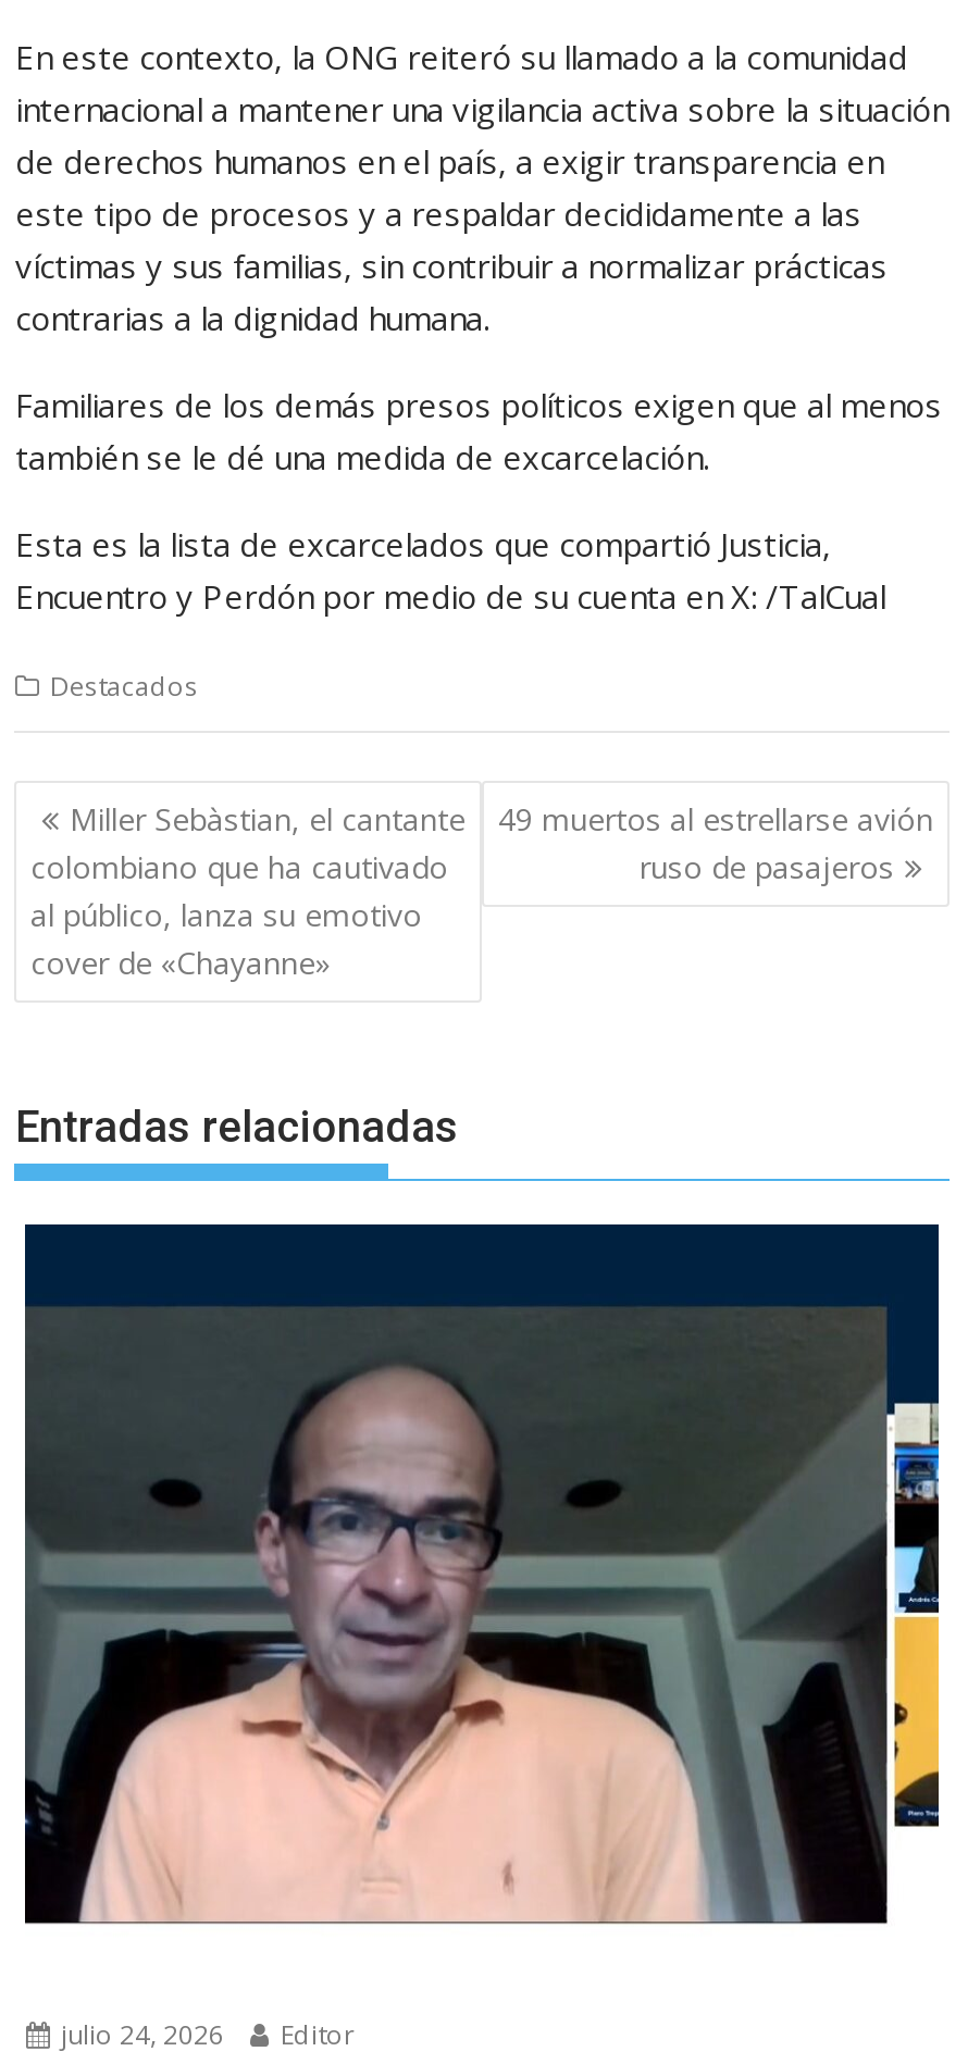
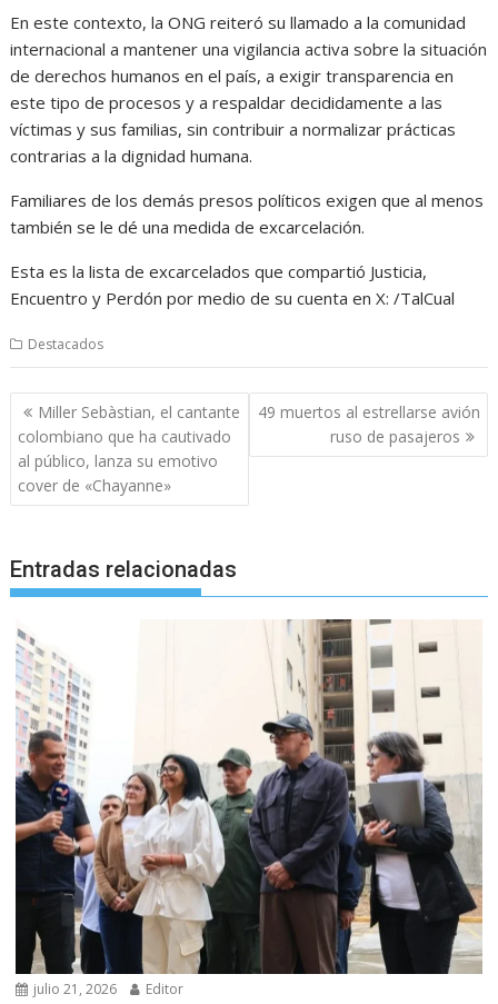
- [image]
- julio 24, 2026 Editor
+ [image]
+ julio 21, 2026 Editor
